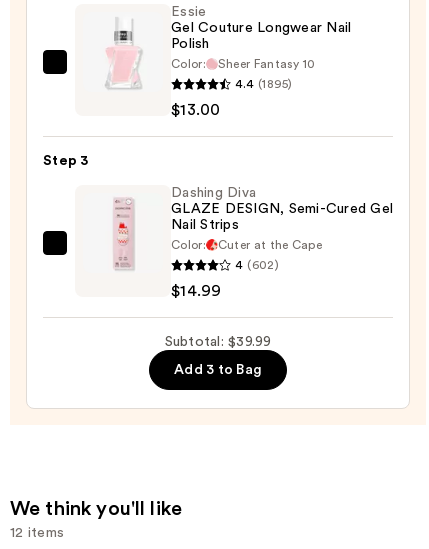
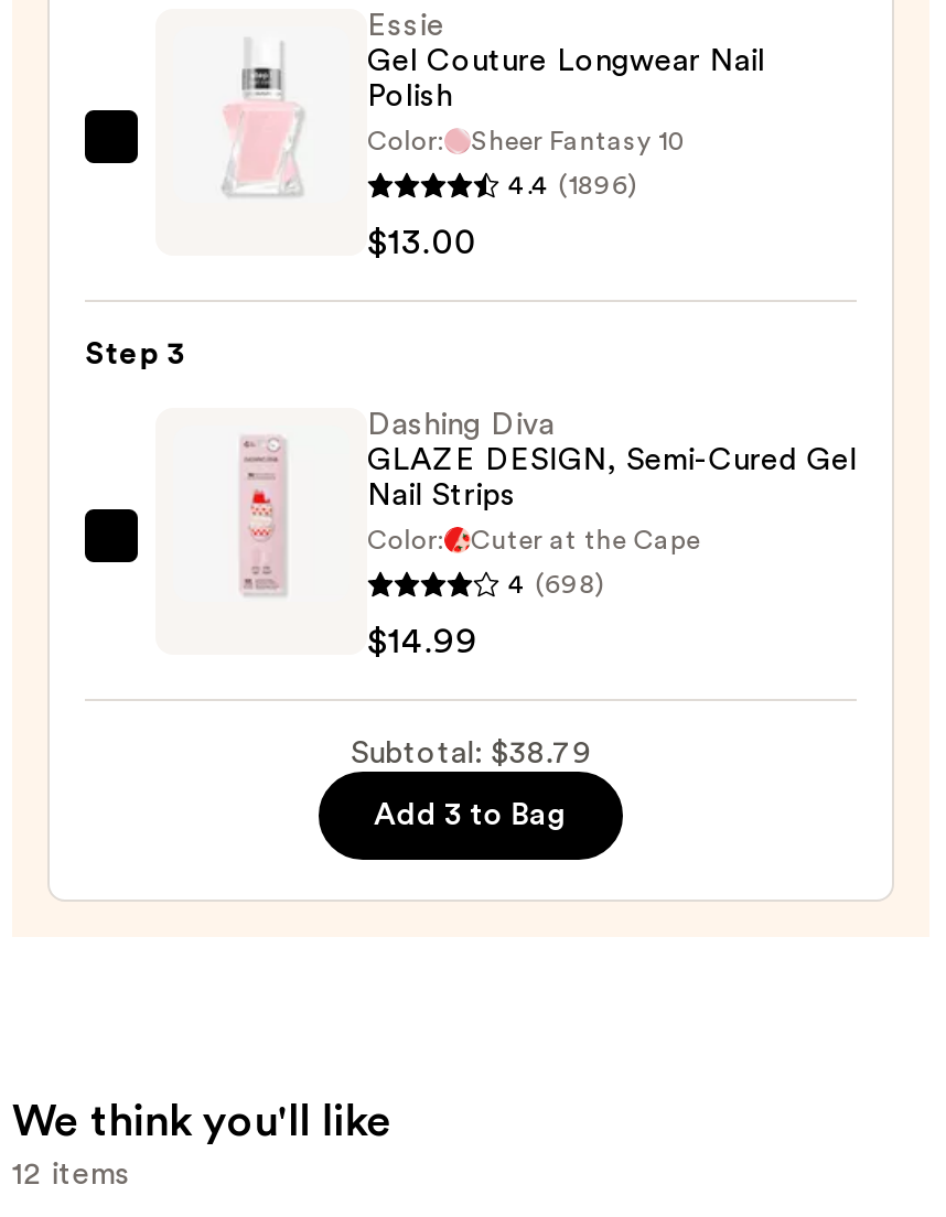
- 4.4 (1895)
+ 4.4 (1896)

- 4 (602)
+ 4 (698)

- Subtotal: $39.99
+ Subtotal: $38.79
